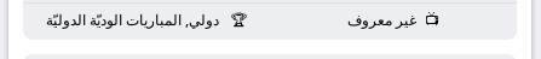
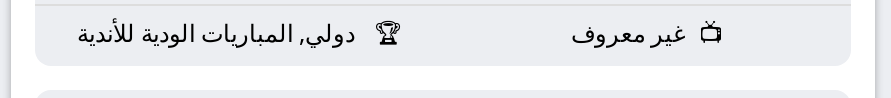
- دولي, المباريات الوديّة الدوليّة
+ دولي, المباريات الودية للأندية
